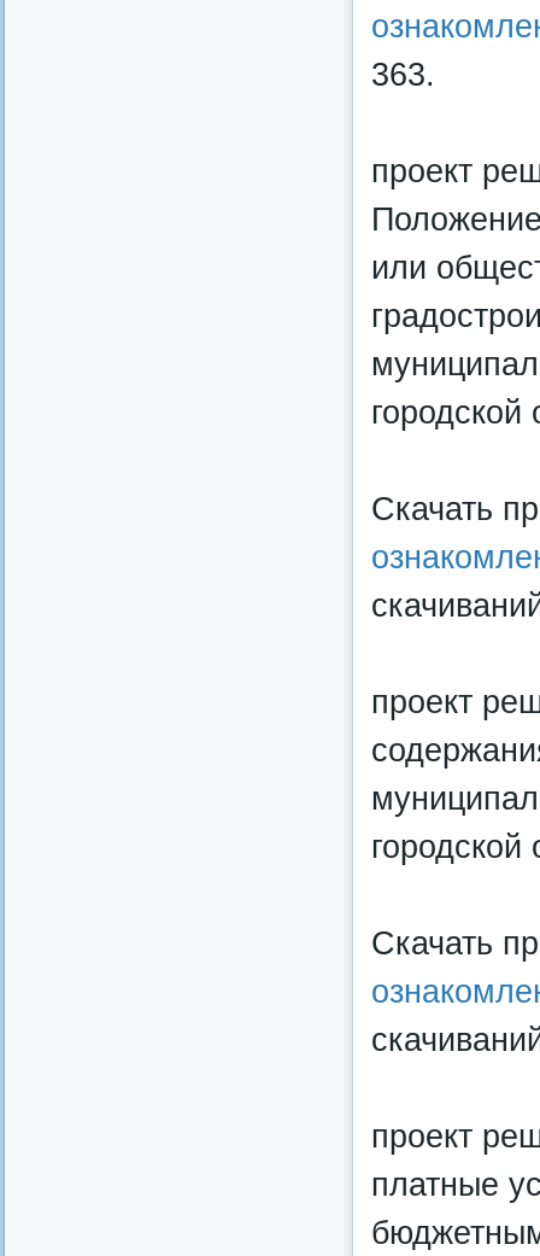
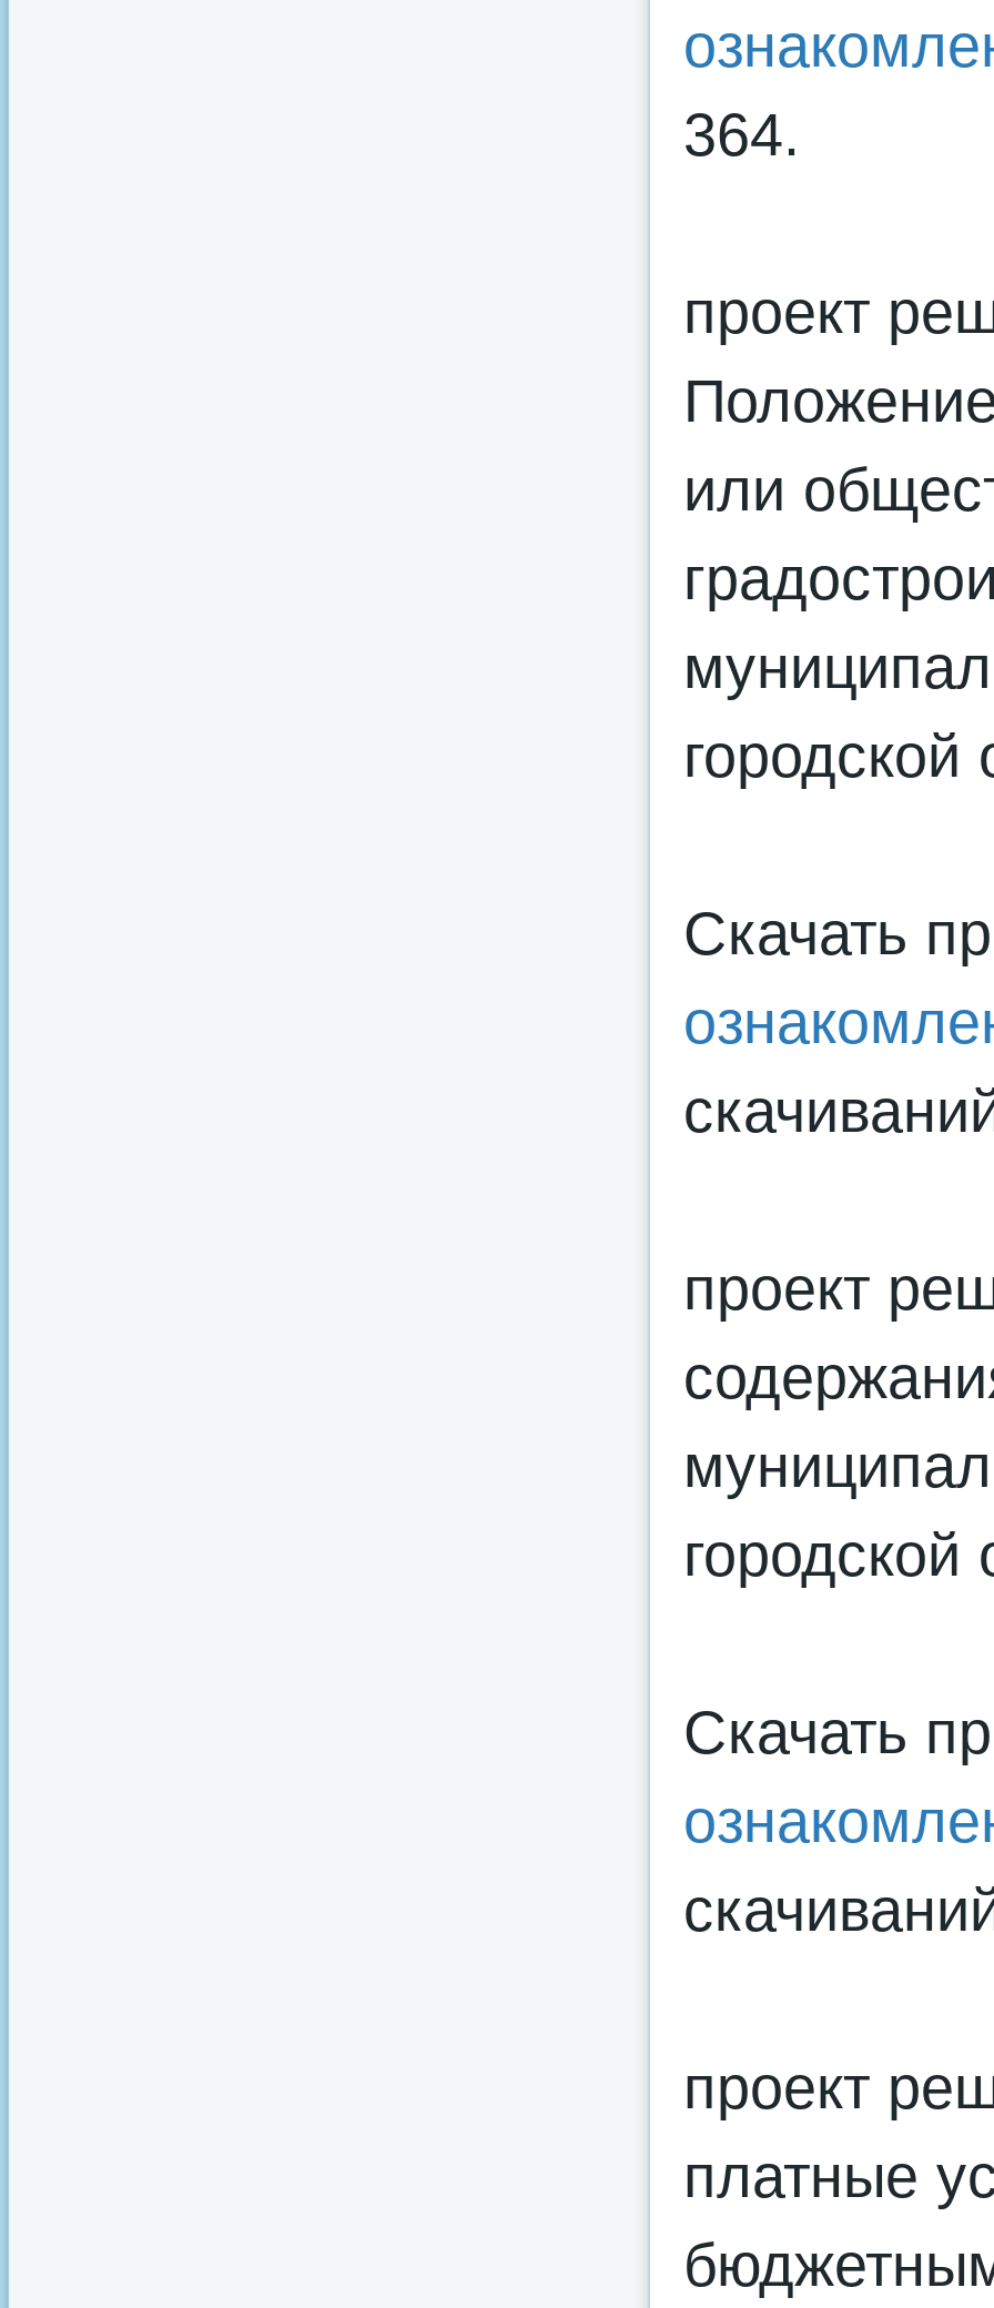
- 363.
+ 364.
